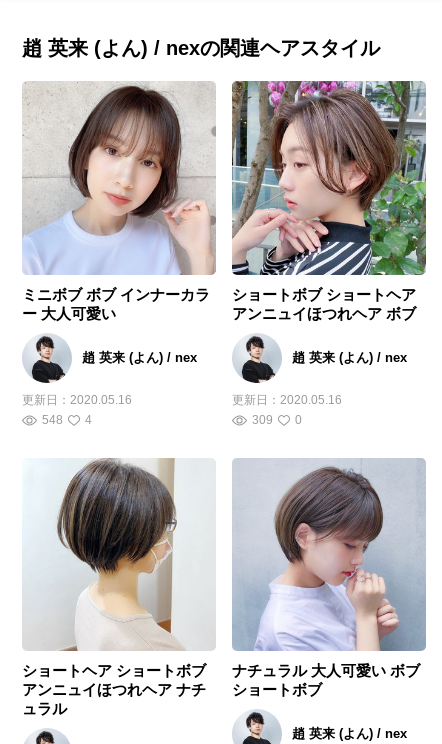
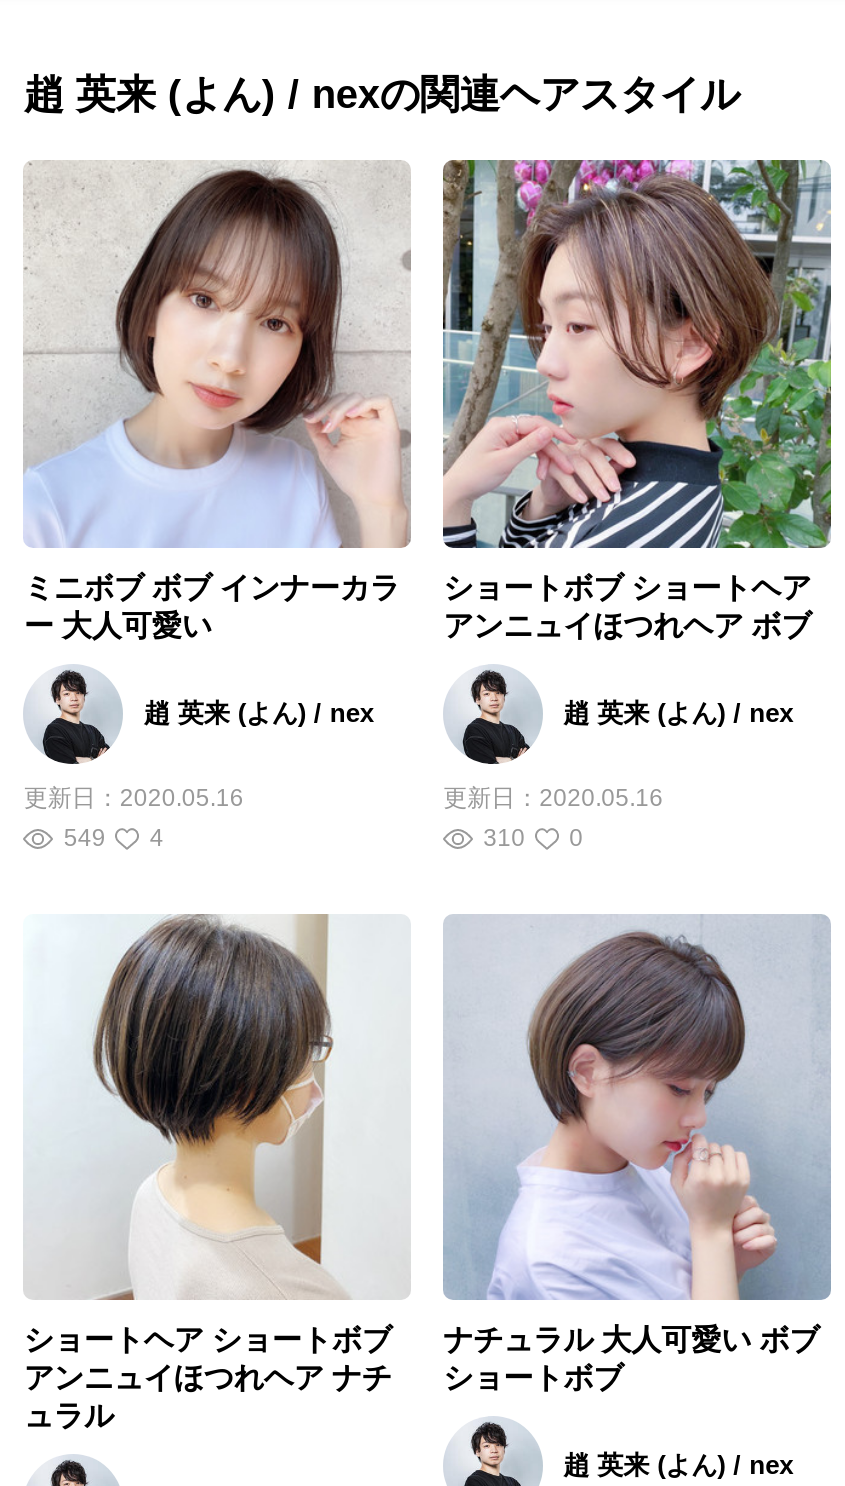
- 548 4
+ 549 4

- 309 0
+ 310 0
